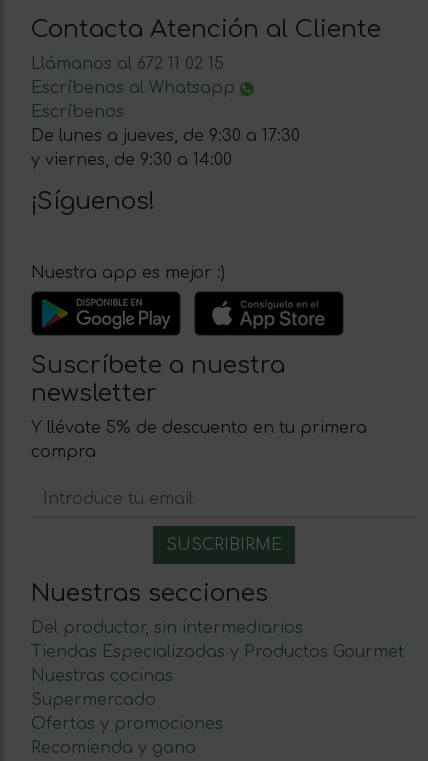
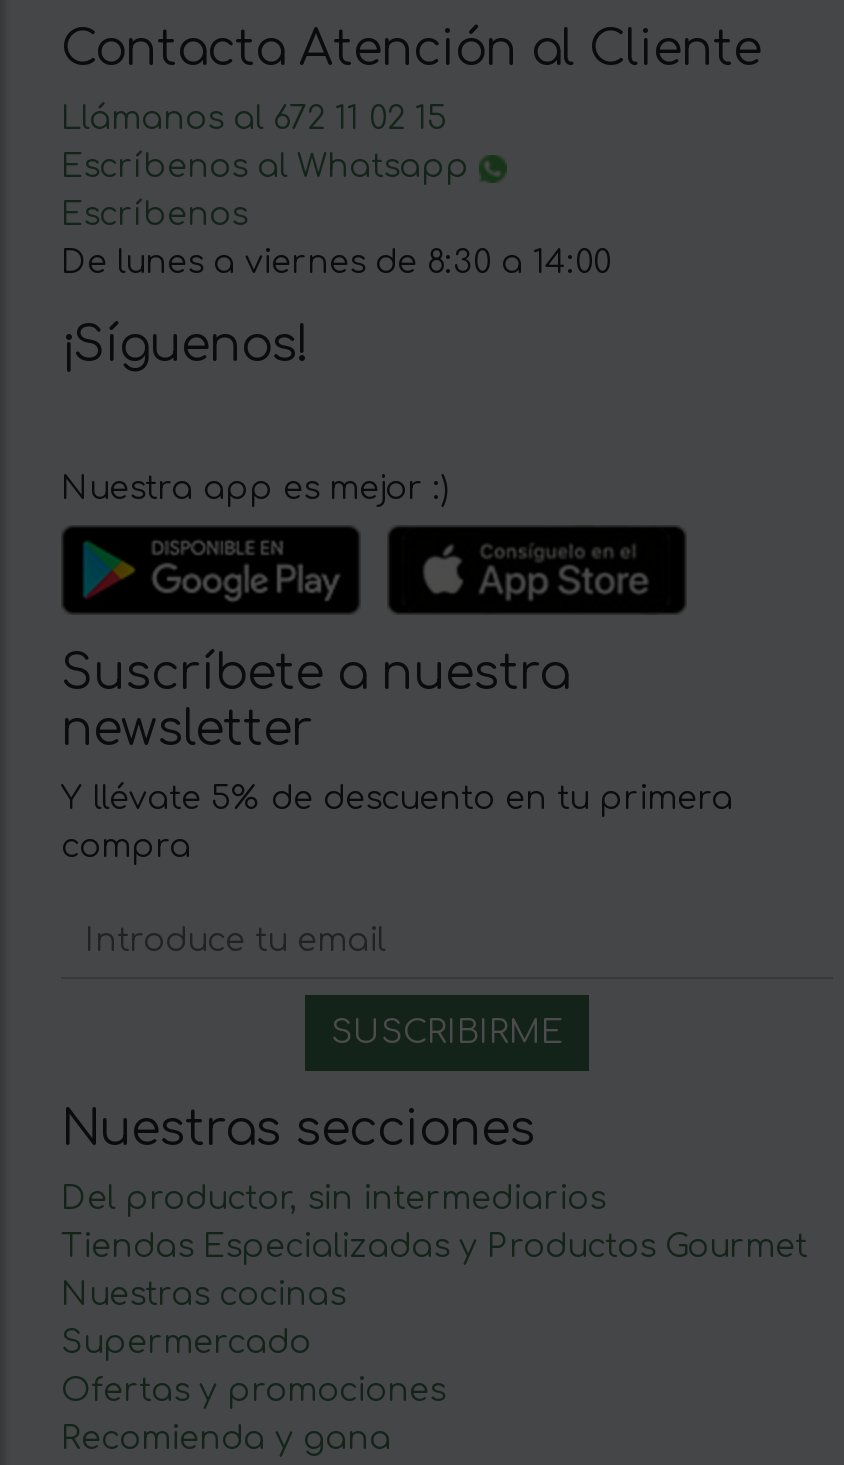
- De lunes a jueves, de 9:30 a 17:30
- y viernes, de 9:30 a 14:00
+ De lunes a viernes de 8:30 a 14:00
